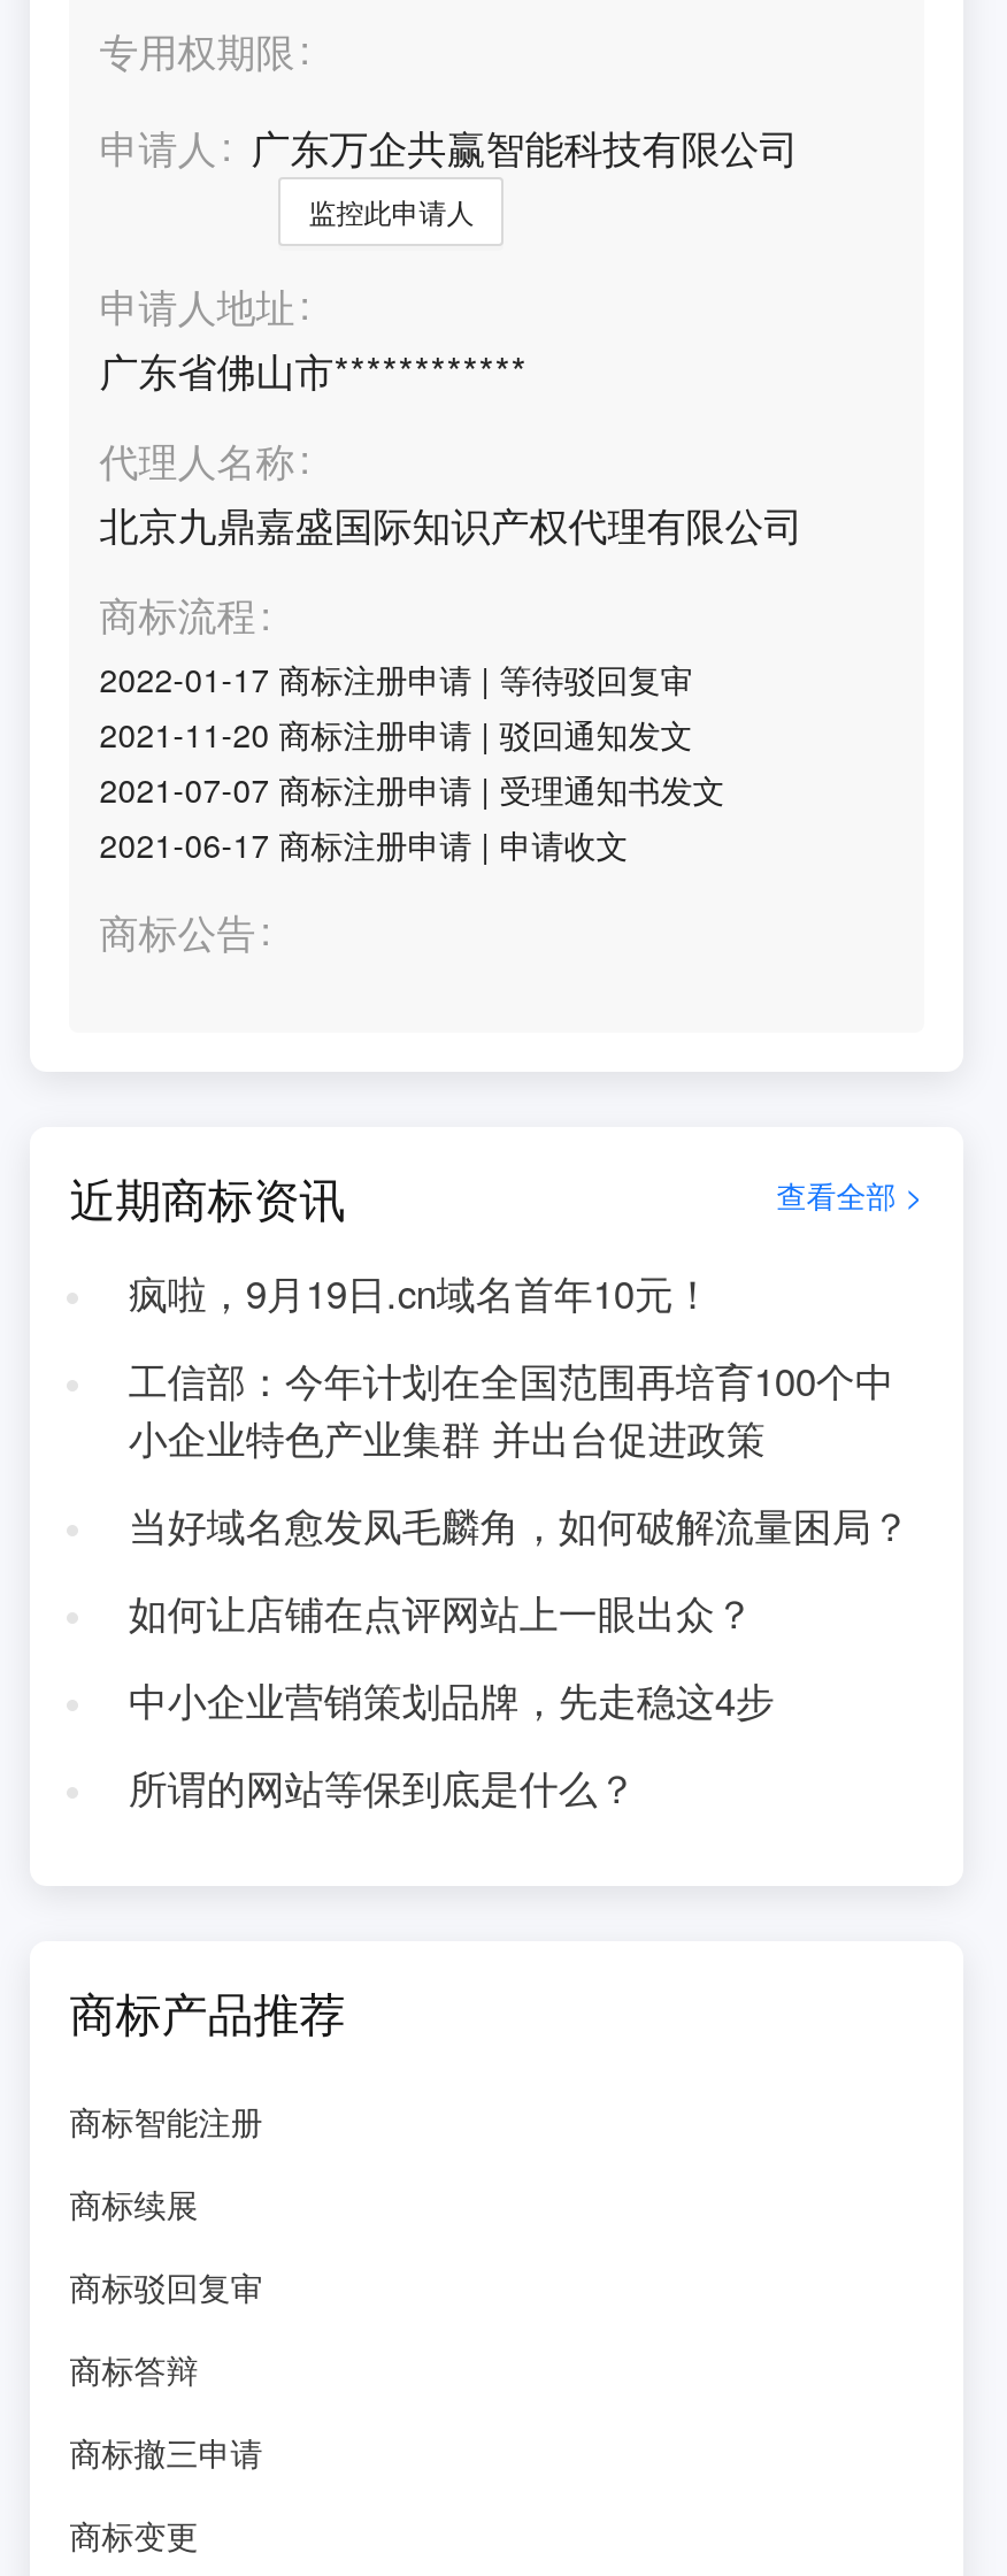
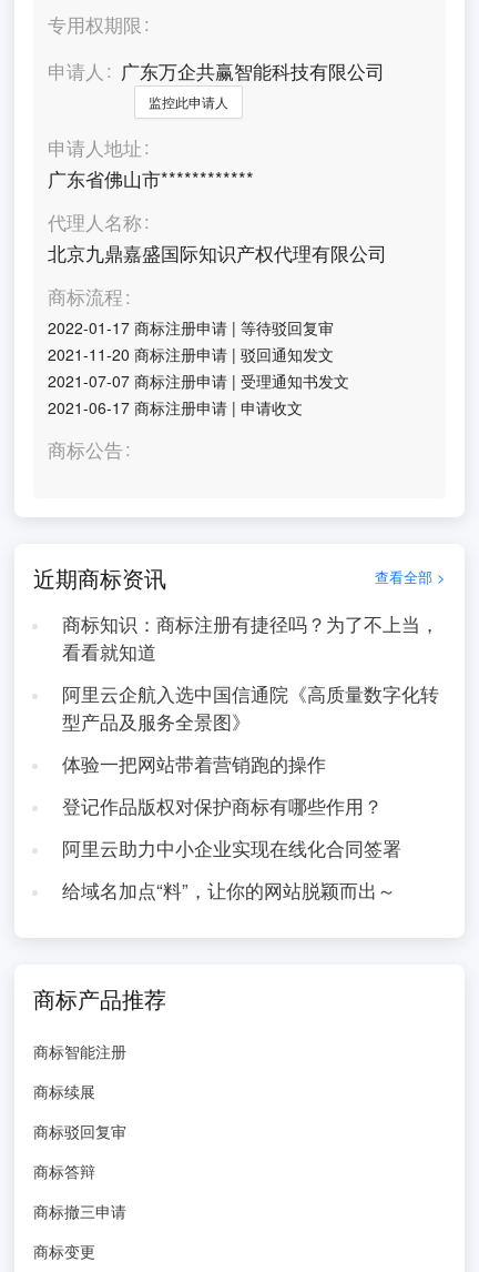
- 疯啦，9月19日.cn域名首年10元！
+ 商标知识：商标注册有捷径吗？为了不上当，
+ 看看就知道

- 工信部：今年计划在全国范围再培育100个中
- 小企业特色产业集群 并出台促进政策
+ 阿里云企航入选中国信通院《高质量数字化转
+ 型产品及服务全景图》

- 当好域名愈发凤毛麟角，如何破解流量困局？
+ 体验一把网站带着营销跑的操作

- 如何让店铺在点评网站上一眼出众？
+ 登记作品版权对保护商标有哪些作用？

- 中小企业营销策划品牌，先走稳这4步
+ 阿里云助力中小企业实现在线化合同签署

- 所谓的网站等保到底是什么？
+ 给域名加点“料”，让你的网站脱颖而出～
